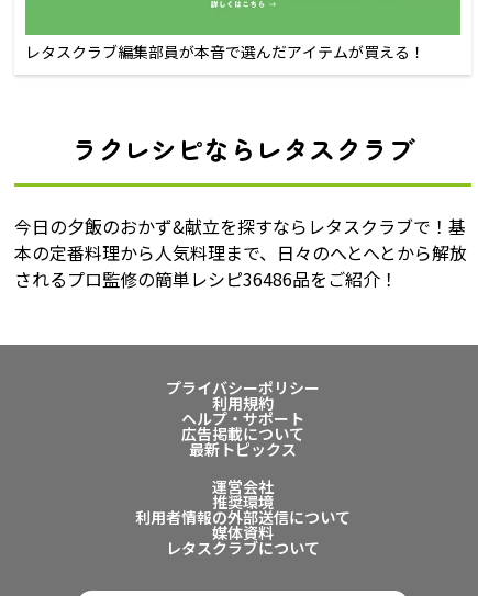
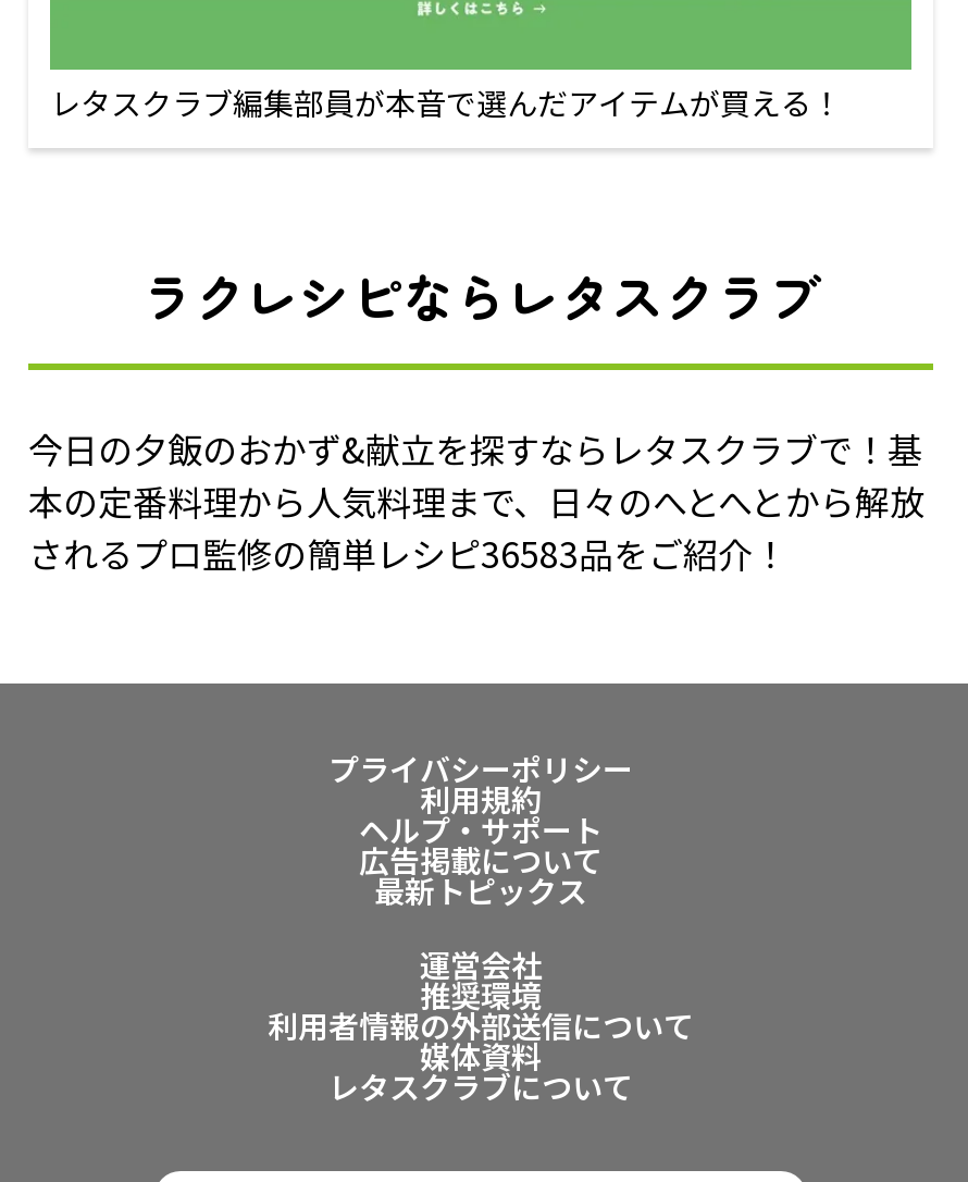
- されるプロ監修の簡単レシピ36486品をご紹介！
+ されるプロ監修の簡単レシピ36583品をご紹介！
